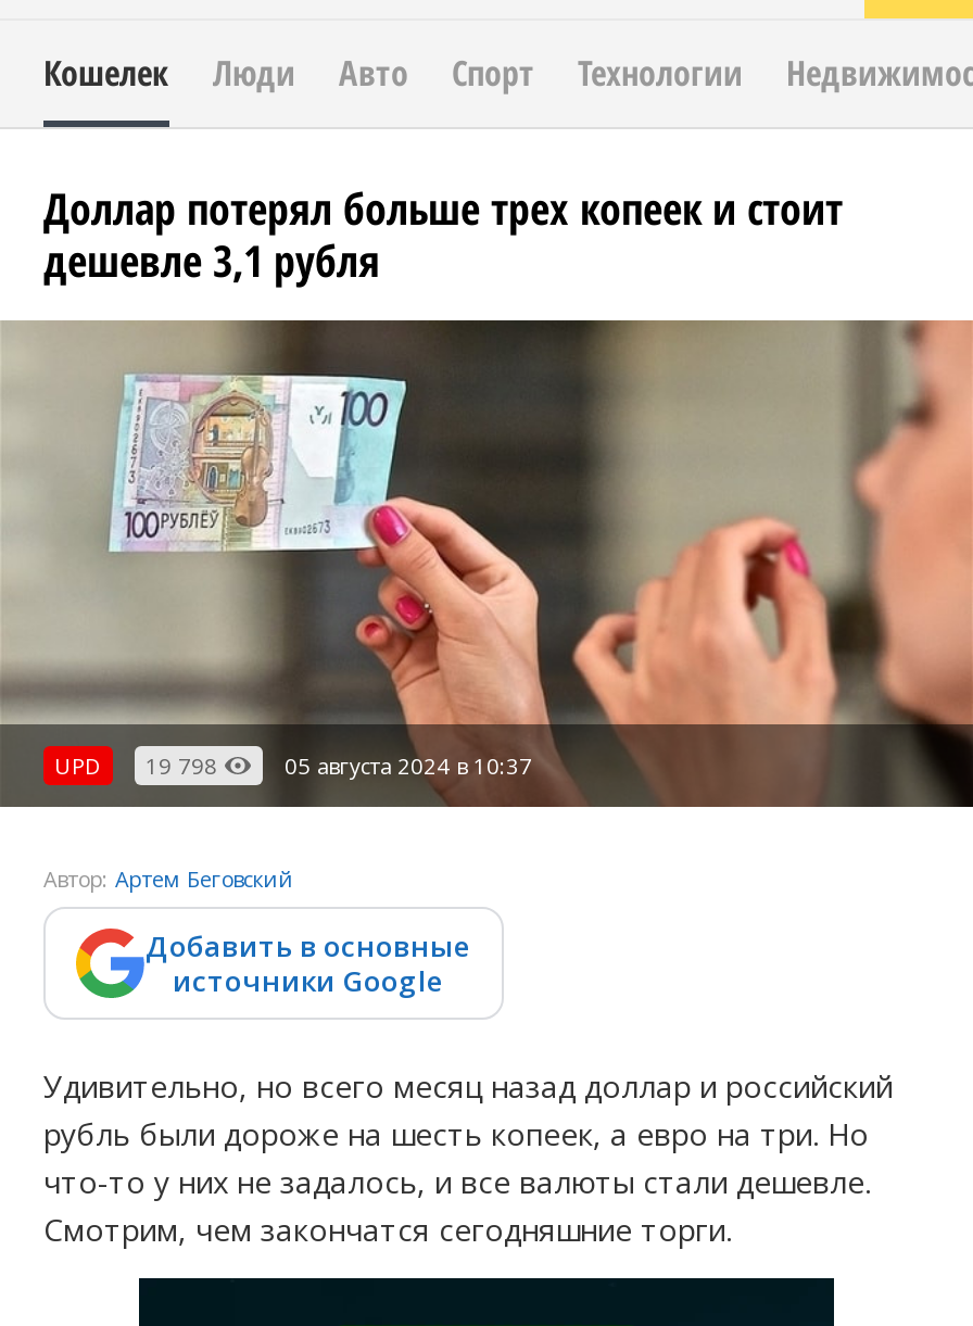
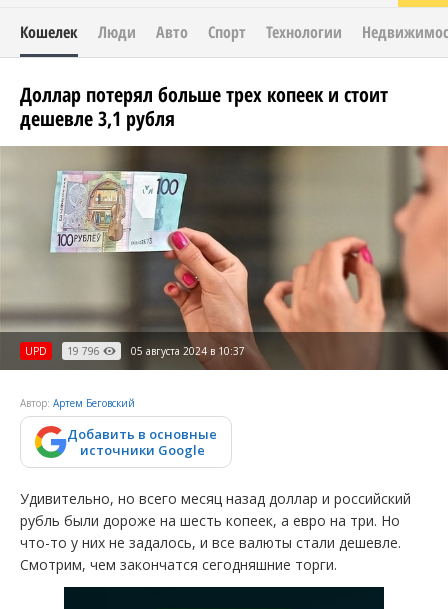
- UPD 19 798 05 августа 2024 в 10:37
+ UPD 19 796 05 августа 2024 в 10:37
